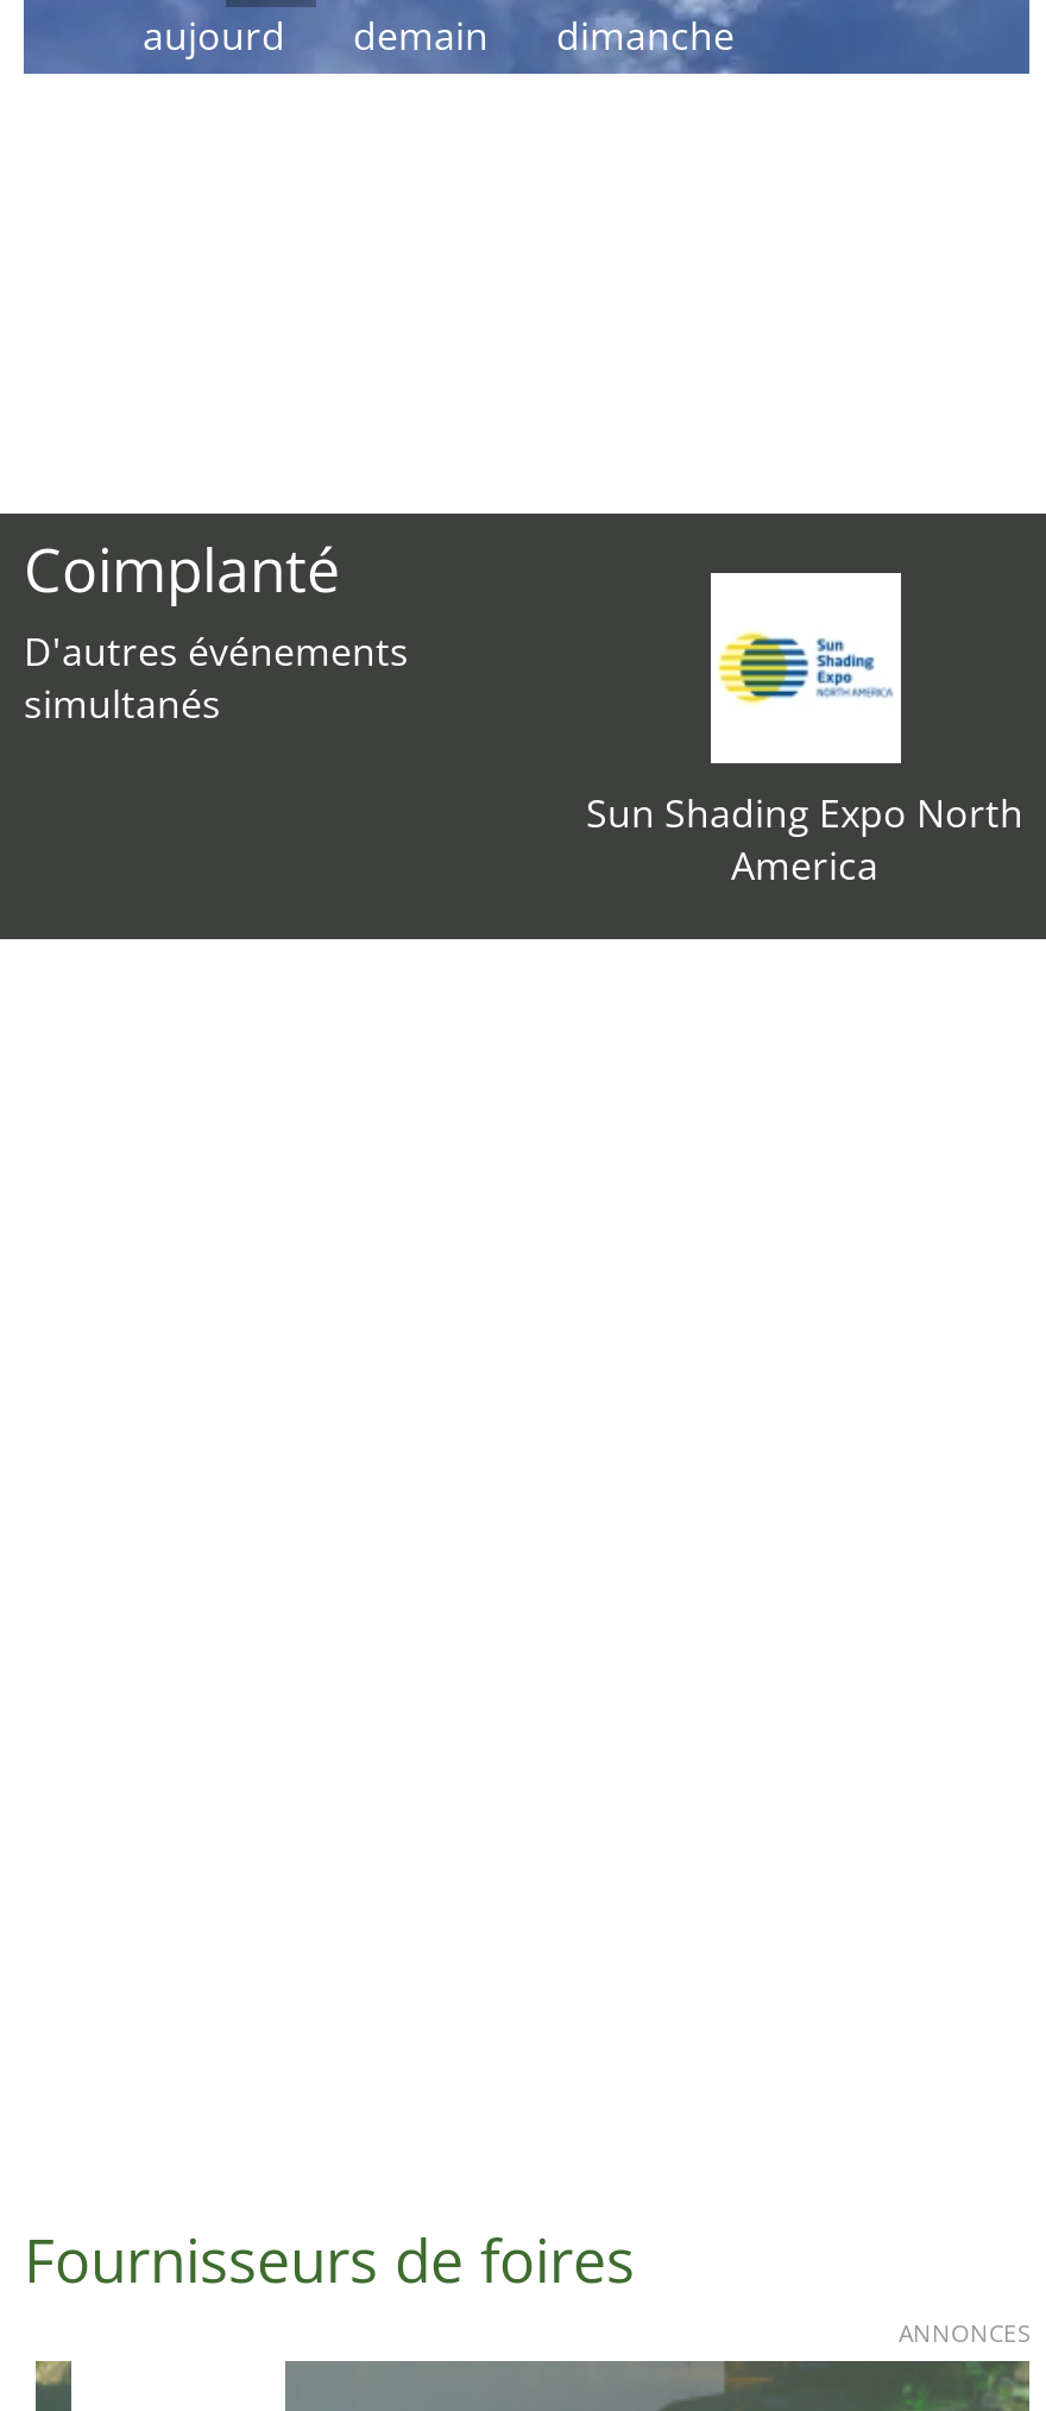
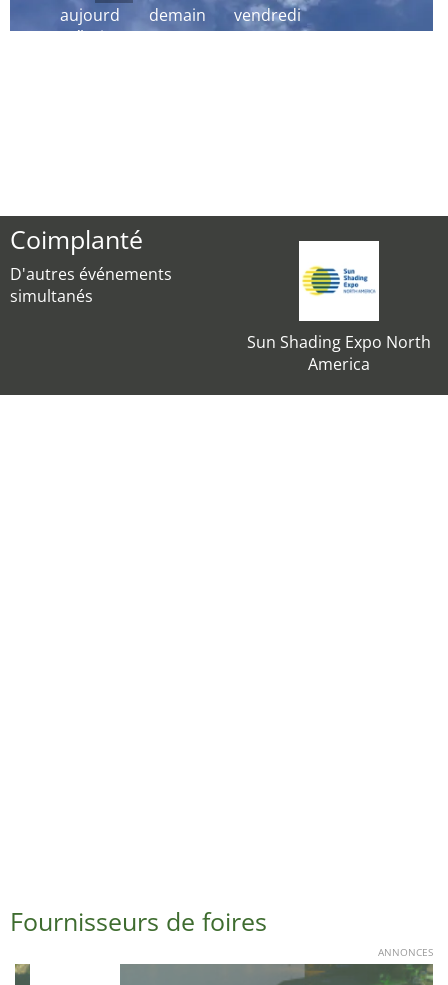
- dimanche
+ vendredi
